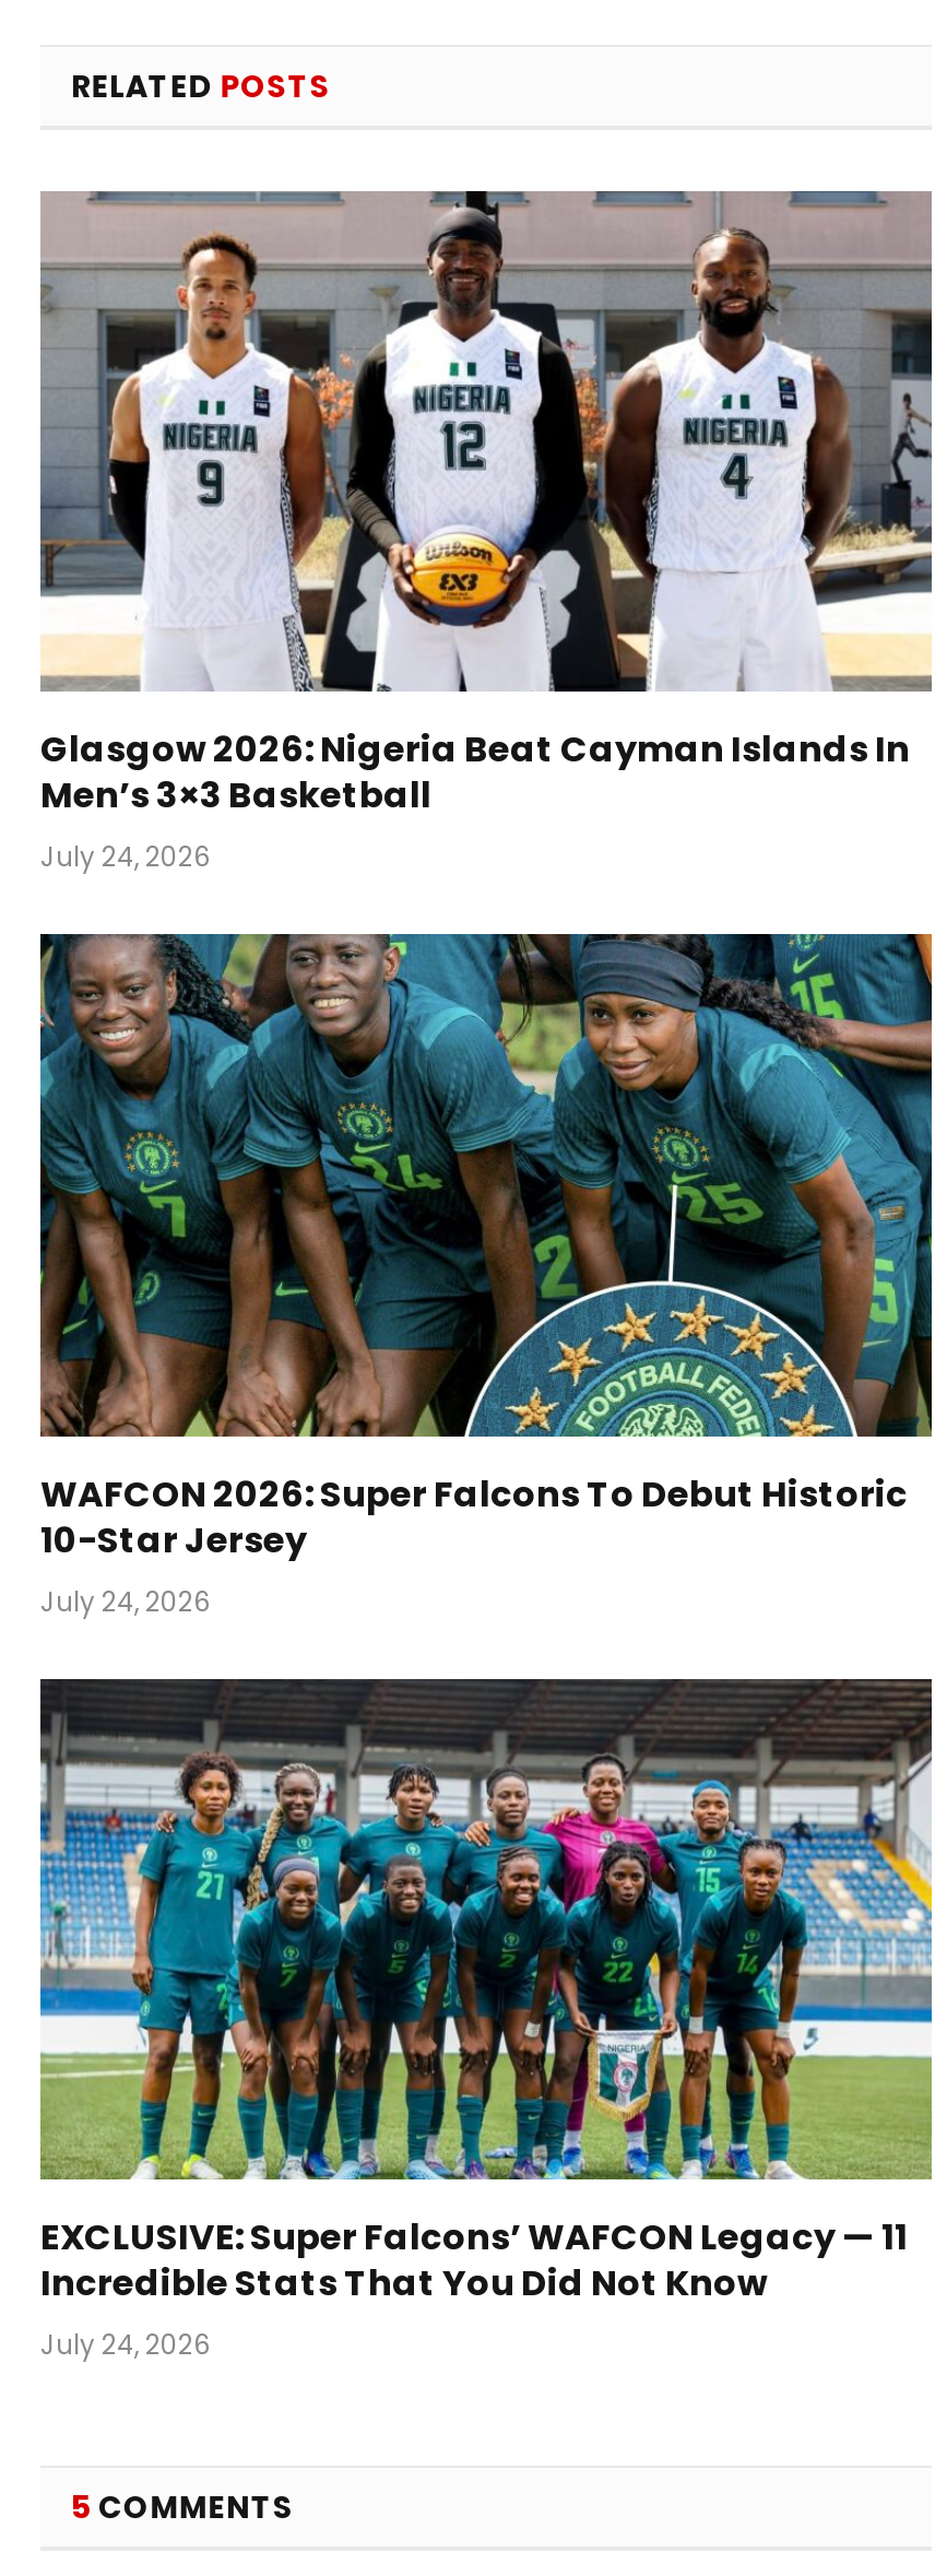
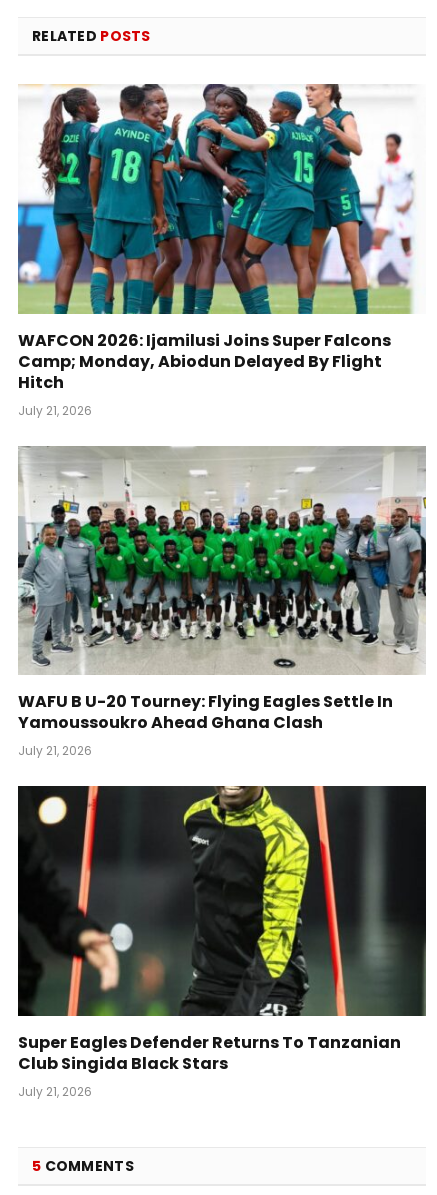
- [image]
- Glasgow 2026: Nigeria Beat Cayman Islands In
- Men’s 3×3 Basketball
- July 24, 2026
+ [image]
+ WAFCON 2026: Ijamilusi Joins Super Falcons
+ Camp; Monday, Abiodun Delayed By Flight
+ Hitch
+ July 21, 2026

- [image]
- WAFCON 2026: Super Falcons To Debut Historic
- 10-Star Jersey
- July 24, 2026
+ [image]
+ WAFU B U-20 Tourney: Flying Eagles Settle In
+ Yamoussoukro Ahead Ghana Clash
+ July 21, 2026

- [image]
- EXCLUSIVE: Super Falcons’ WAFCON Legacy — 11
- Incredible Stats That You Did Not Know
- July 24, 2026
+ [image]
+ Super Eagles Defender Returns To Tanzanian
+ Club Singida Black Stars
+ July 21, 2026
